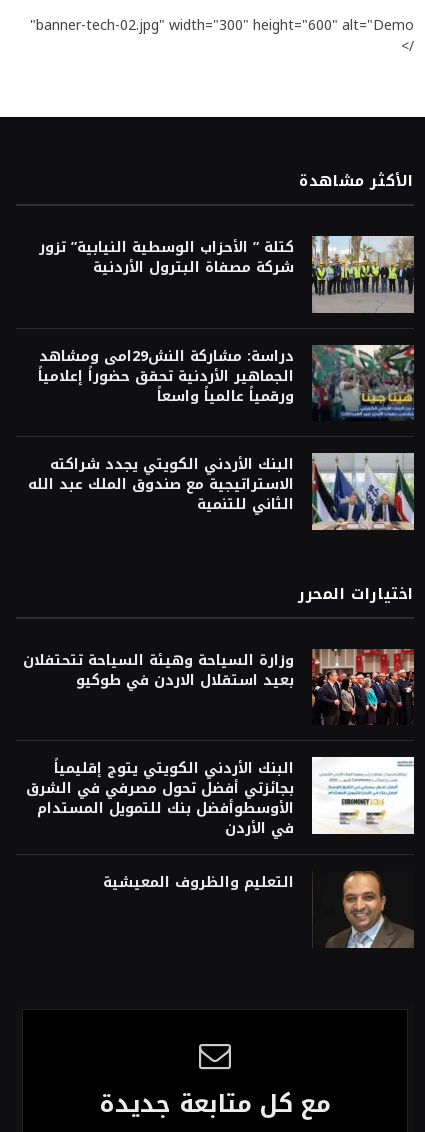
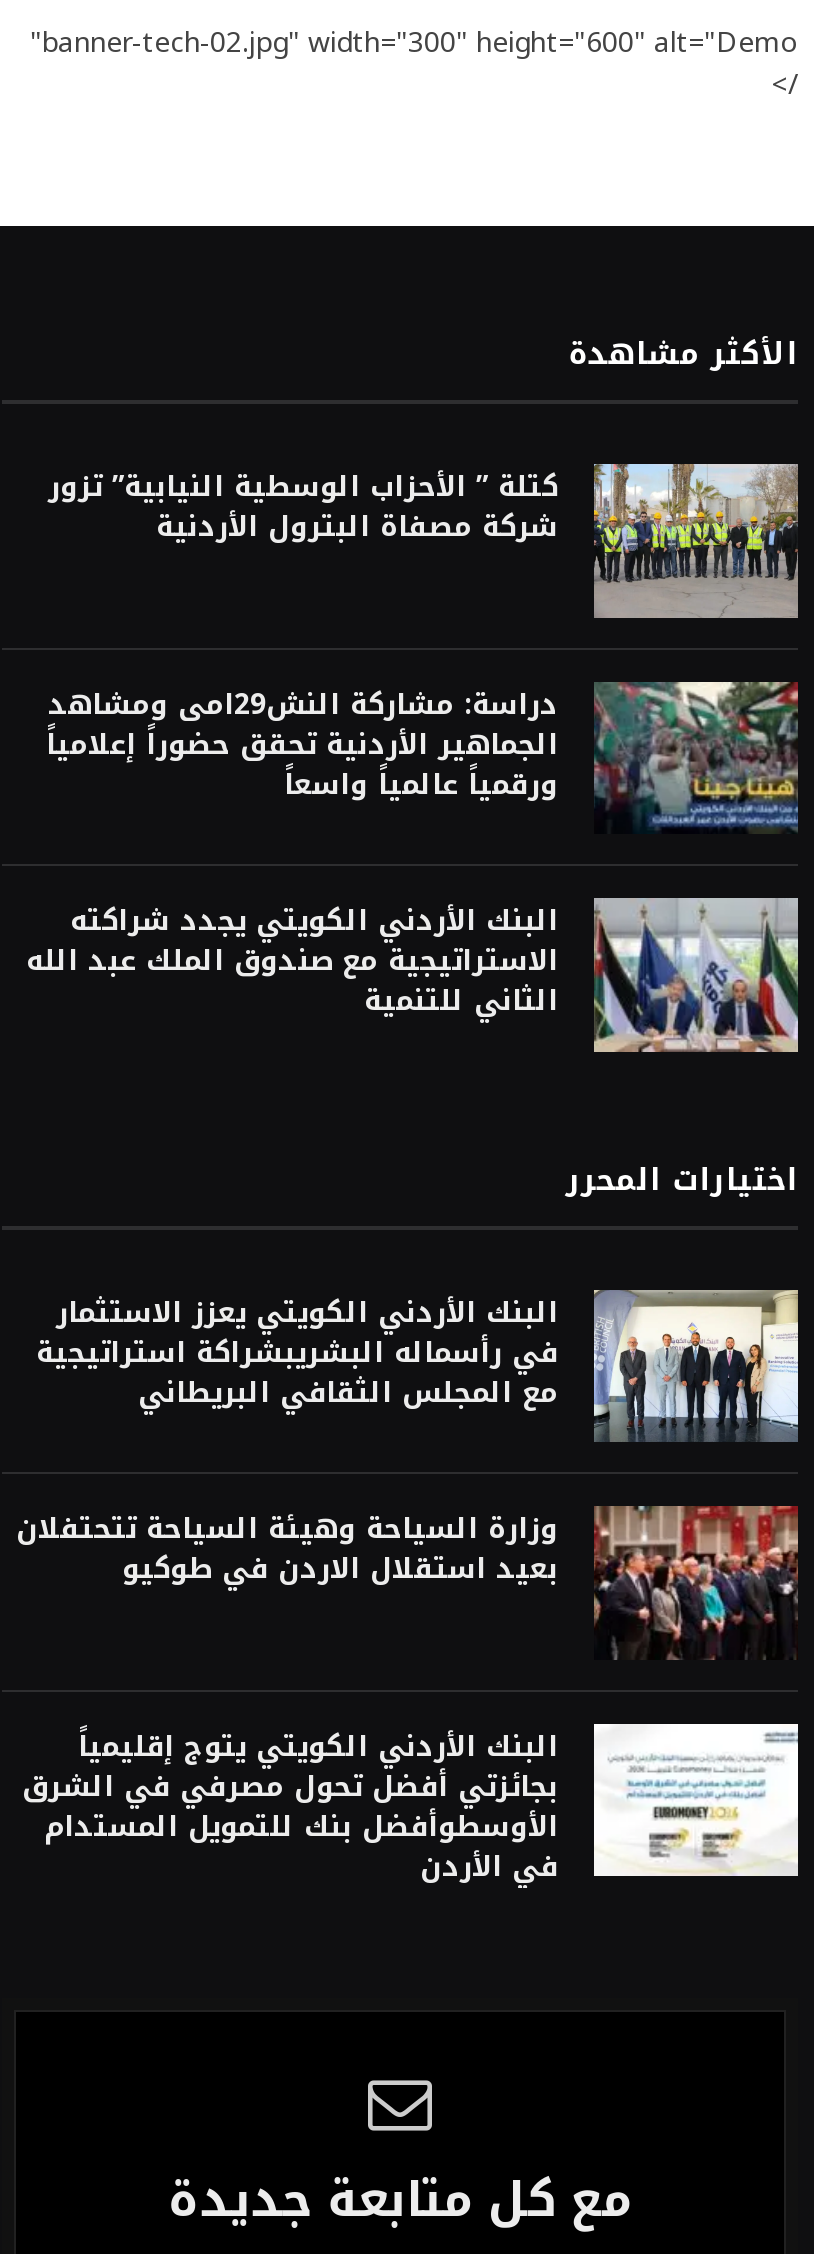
+ [image]
+ البنك الأردني الكويتي يعزز الاستثمار
+ في رأسماله البشريبشراكة استراتيجية
+ مع المجلس الثقافي البريطاني

moved down: [image] | وزارة السياحة وهيئة السياحة تتحتفلان | بعيد استقلال الاردن في طوكيو | البنك الأردني الكويتي يتوج إقليمياً | بجائزتي أفضل تحول مصرفي في الشرق | الأوسطوأفضل بنك للتمويل المستدام | في الأردن

- [image]
- التعليم والظروف المعيشية
